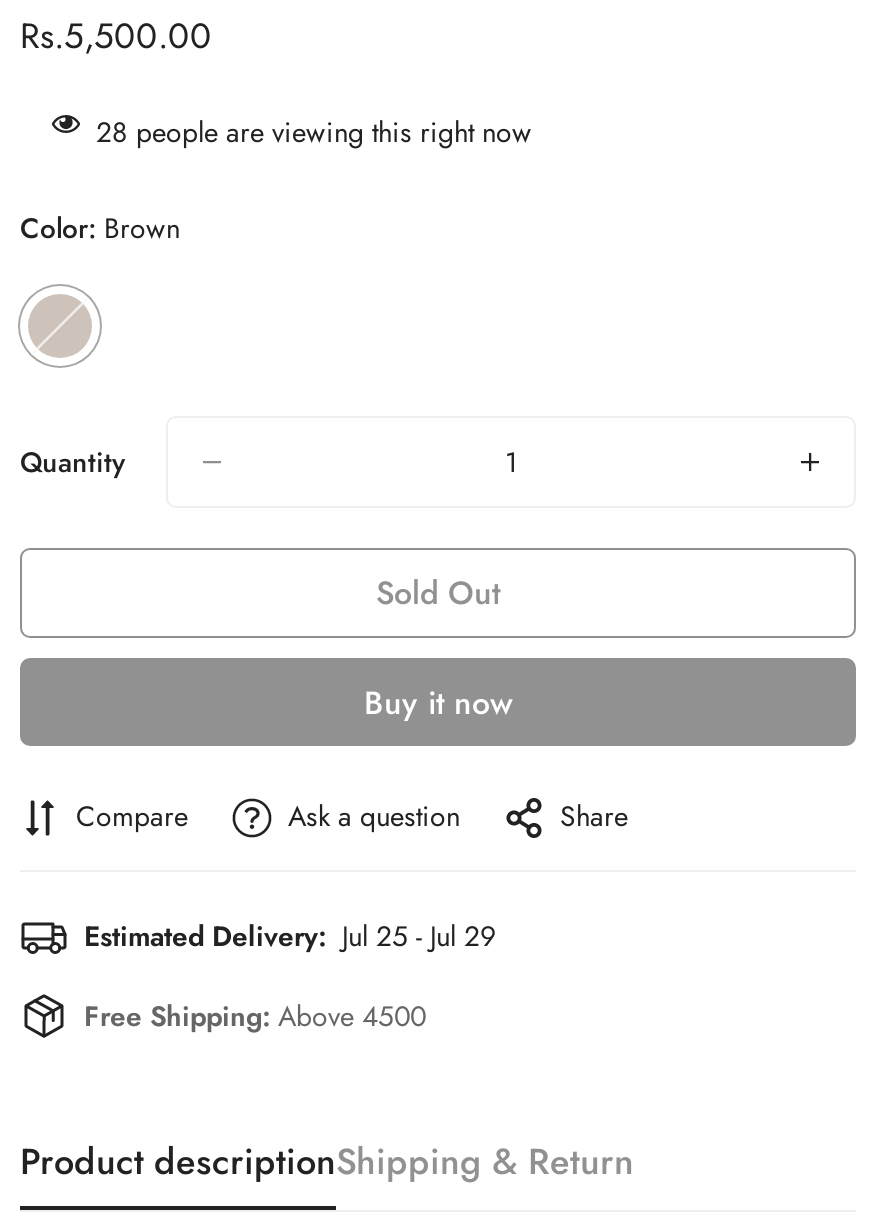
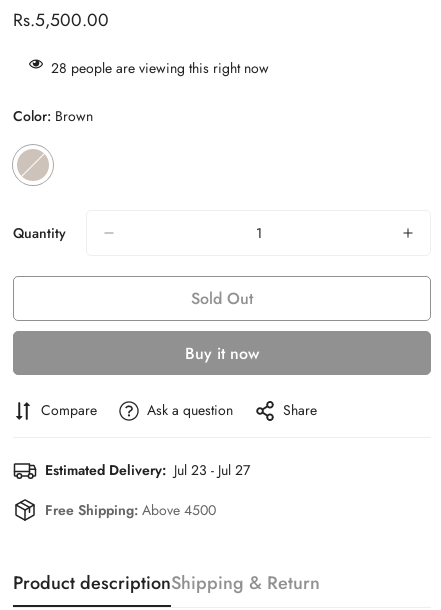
- Estimated Delivery: Jul 25 - Jul 29
+ Estimated Delivery: Jul 23 - Jul 27
